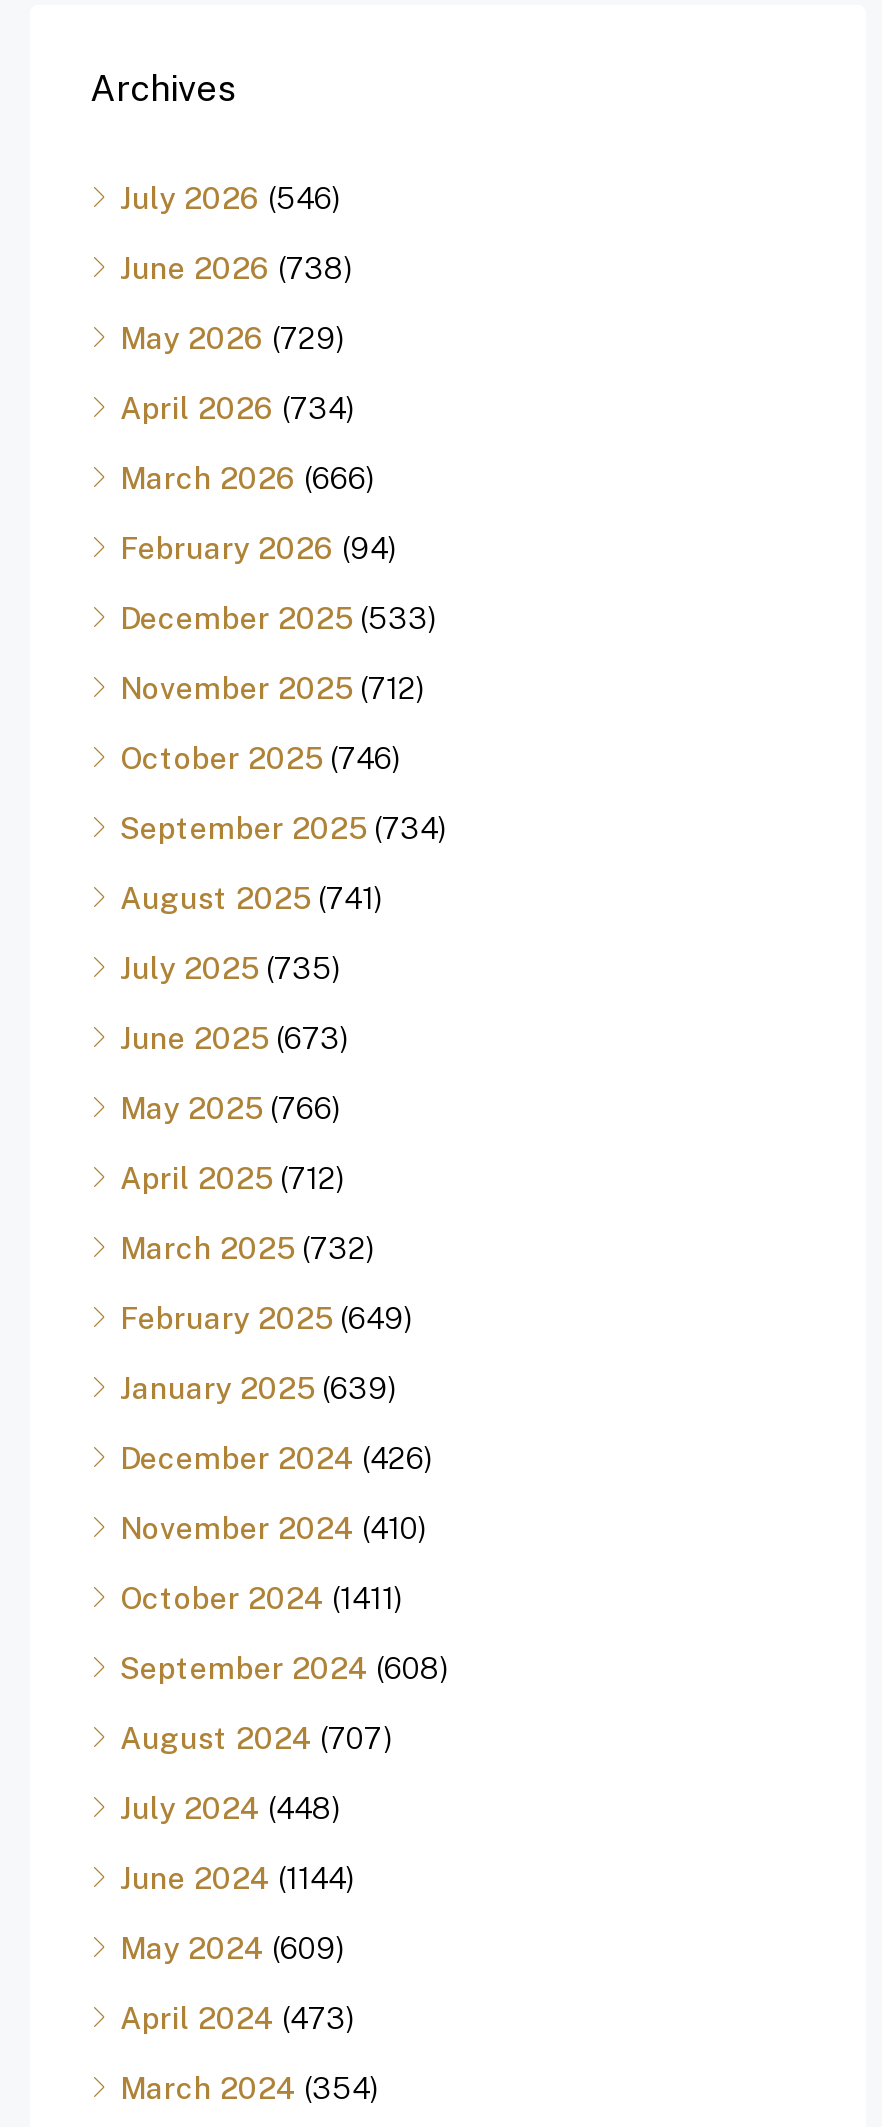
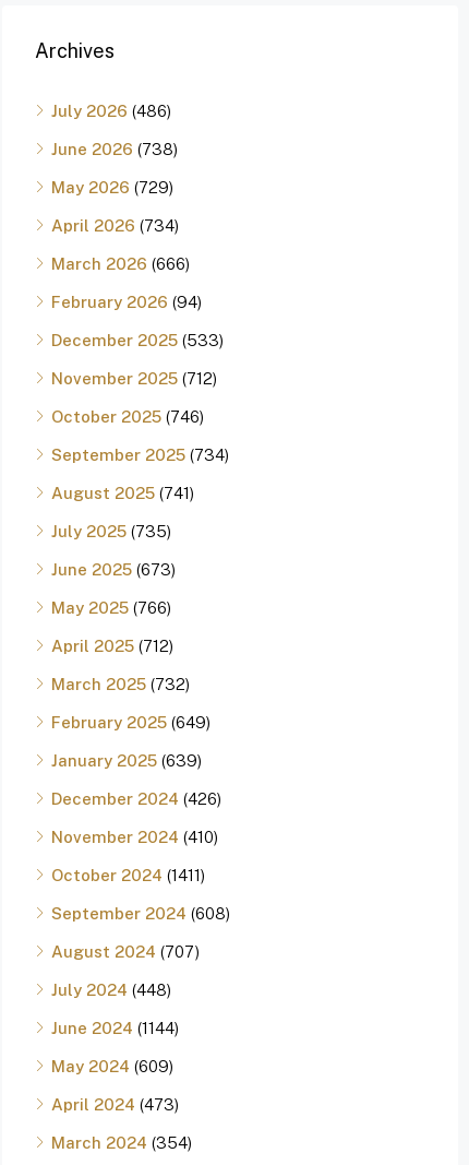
- July 2026 (546)
+ July 2026 (486)
